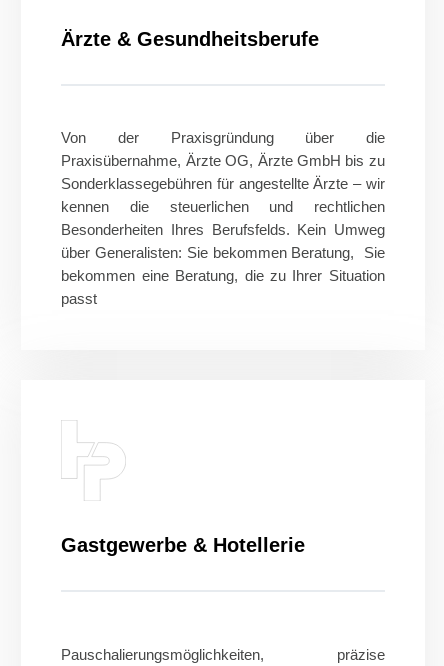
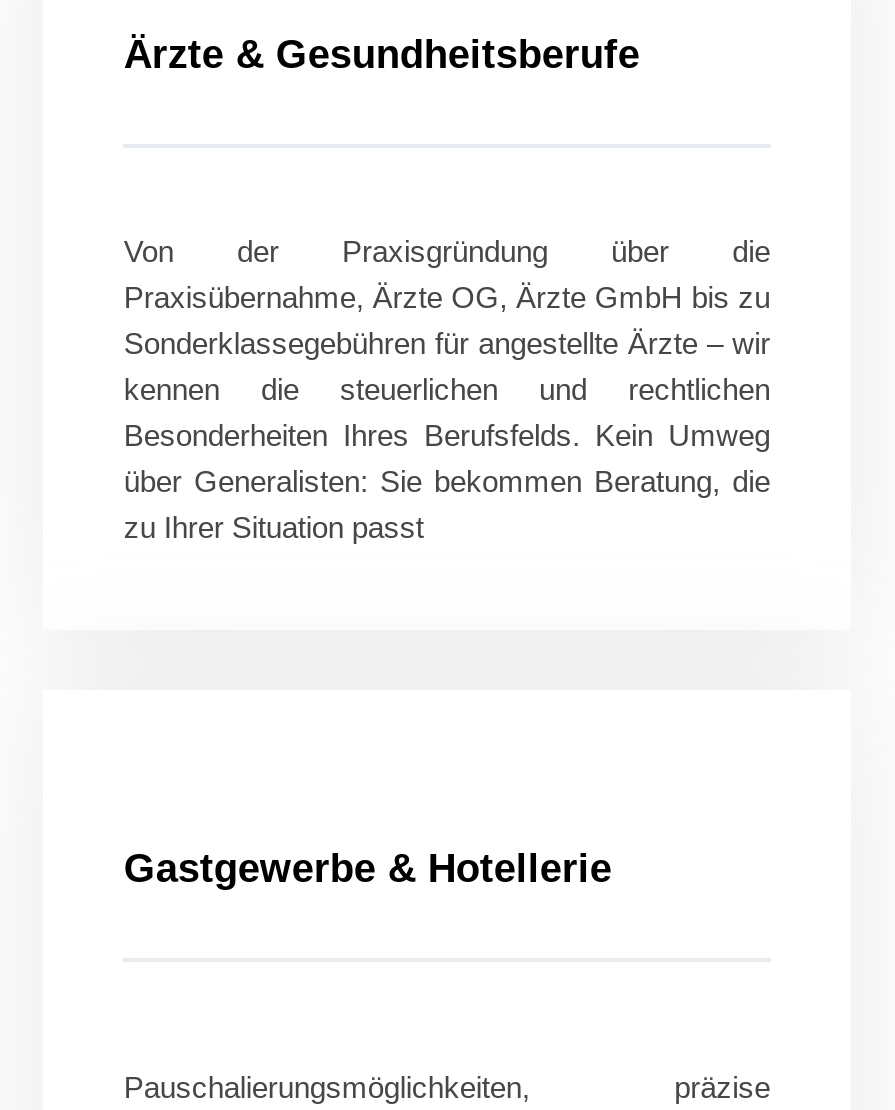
- über Generalisten: Sie bekommen Beratung, Sie
- bekommen eine Beratung, die zu Ihrer Situation
- passt
+ über Generalisten: Sie bekommen Beratung, die
+ zu Ihrer Situation passt
